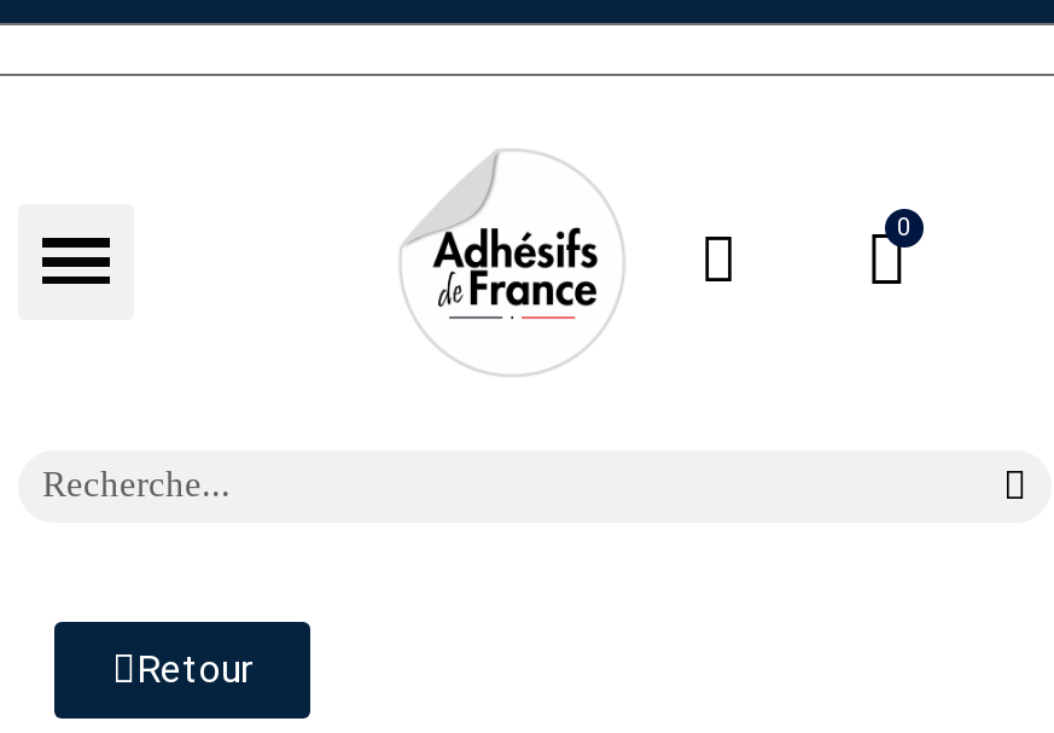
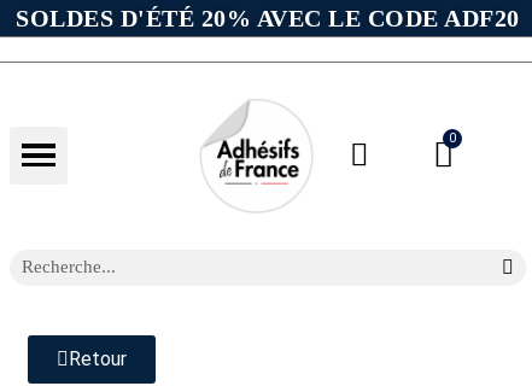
+ SOLDES D'ÉTÉ 20% AVEC LE CODE ADF20
